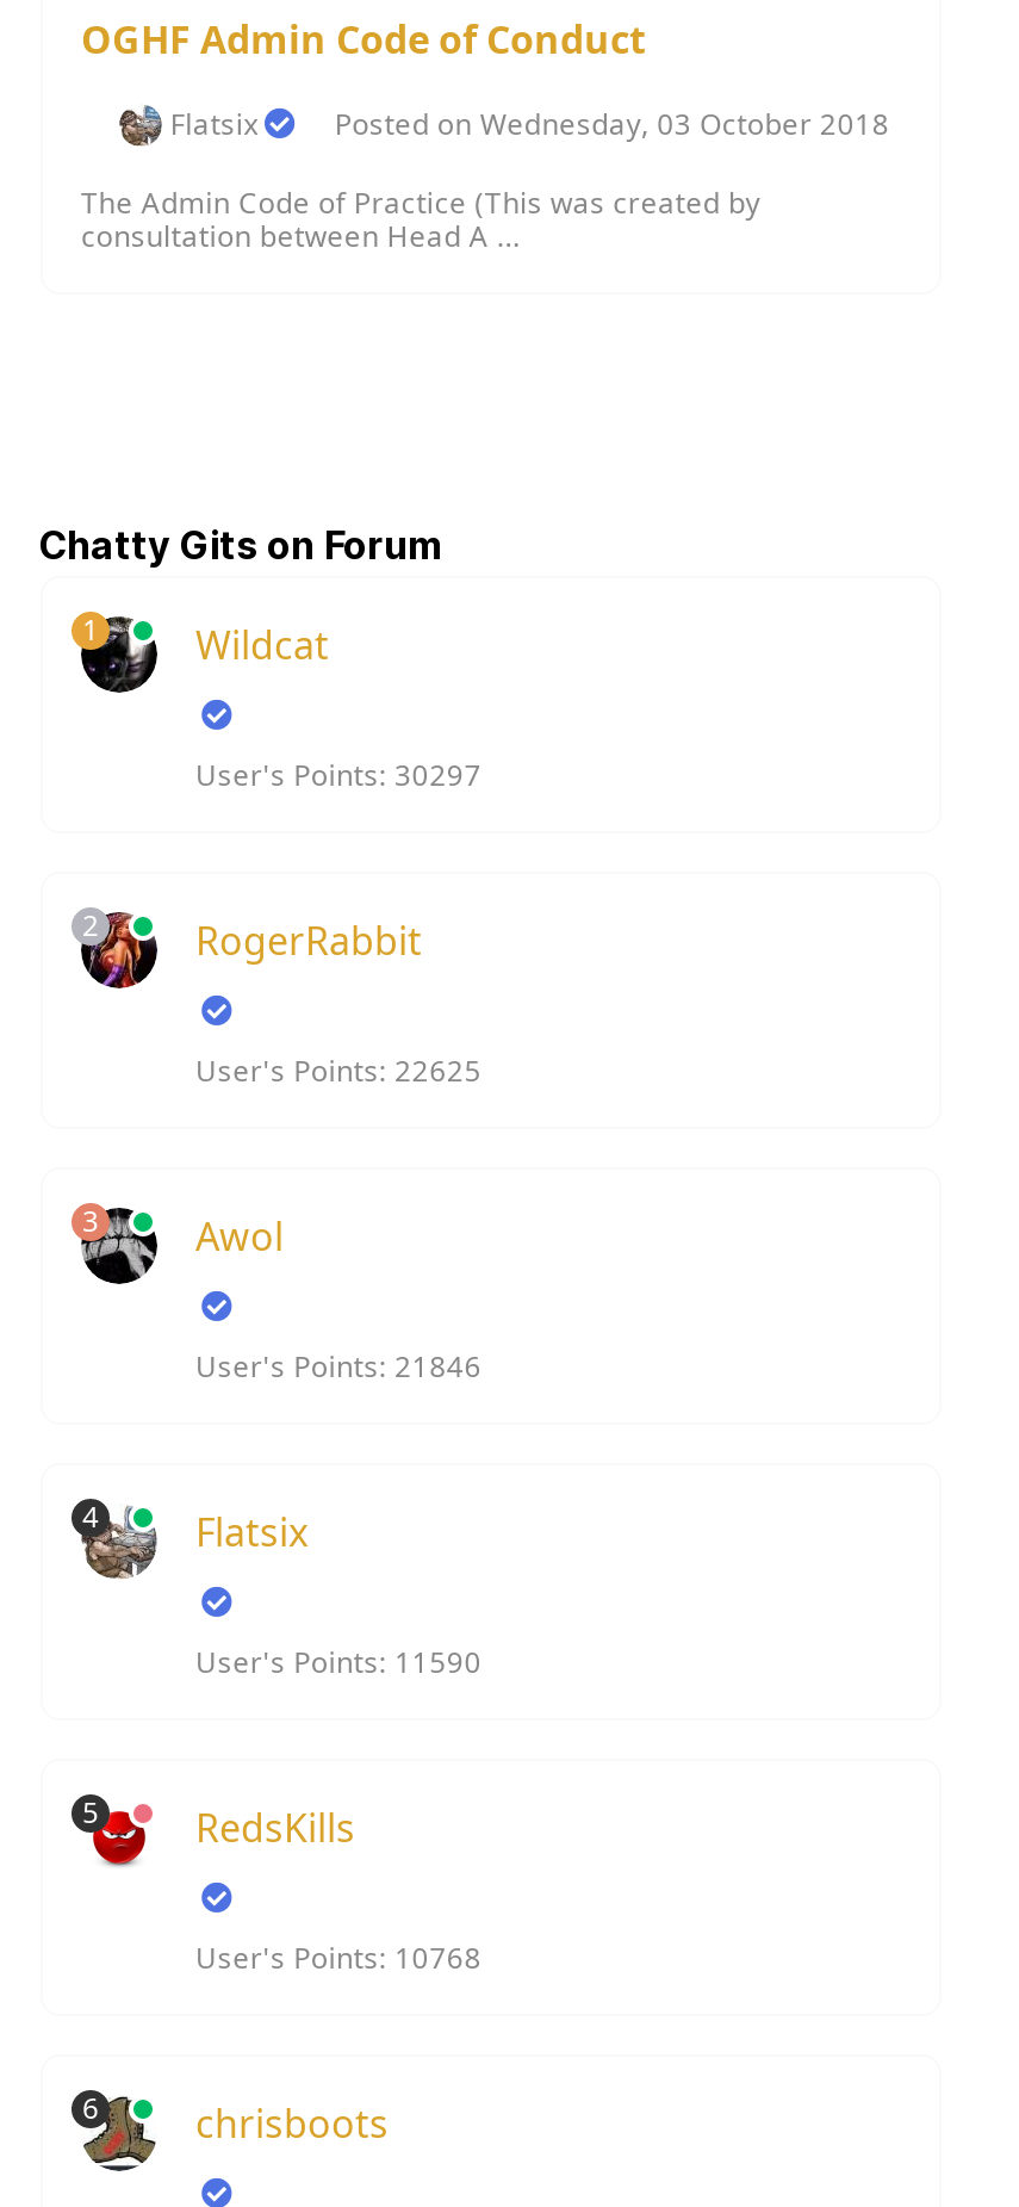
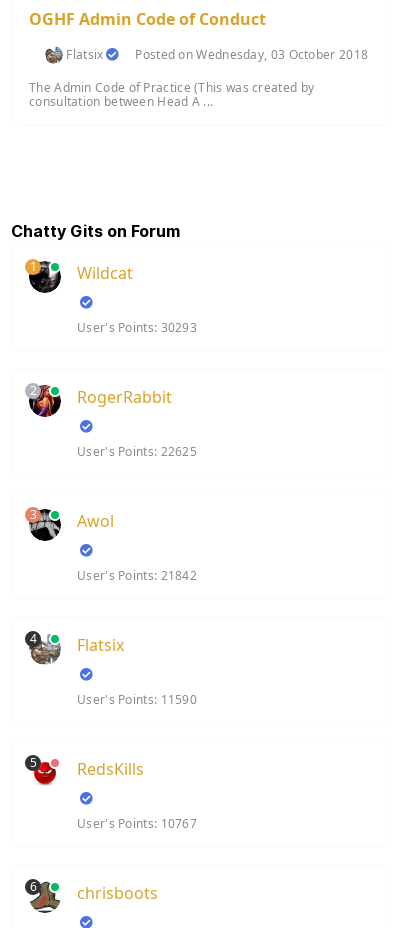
- User's Points: 30297
+ User's Points: 30293

- User's Points: 21846
+ User's Points: 21842

- User's Points: 10768
+ User's Points: 10767
